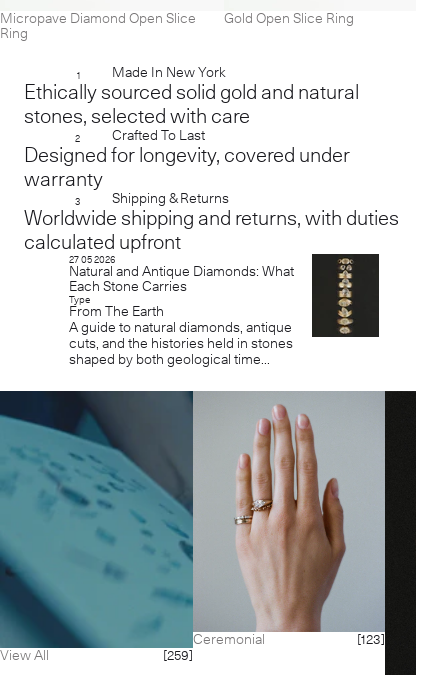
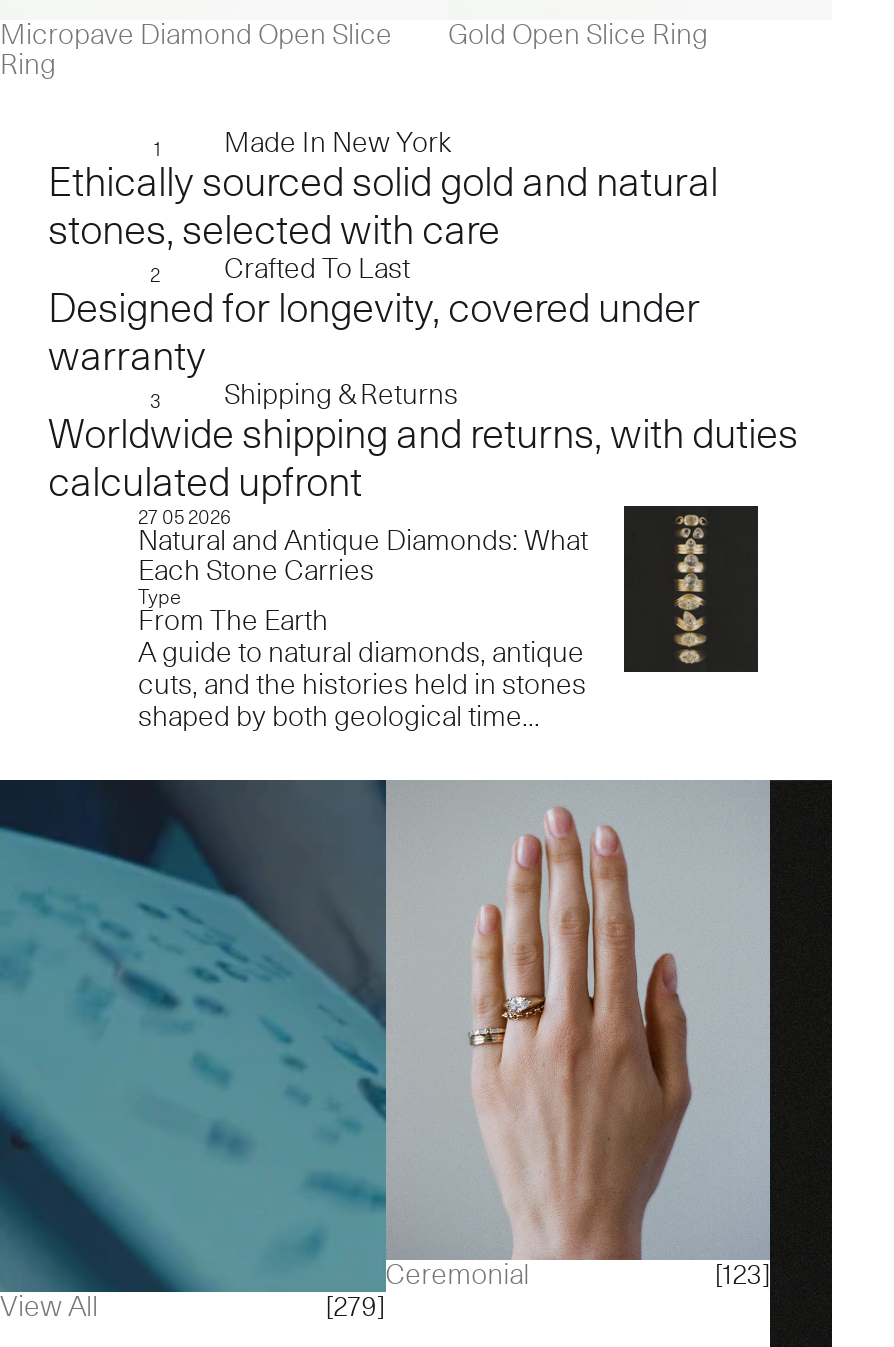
- [259]
+ [279]
